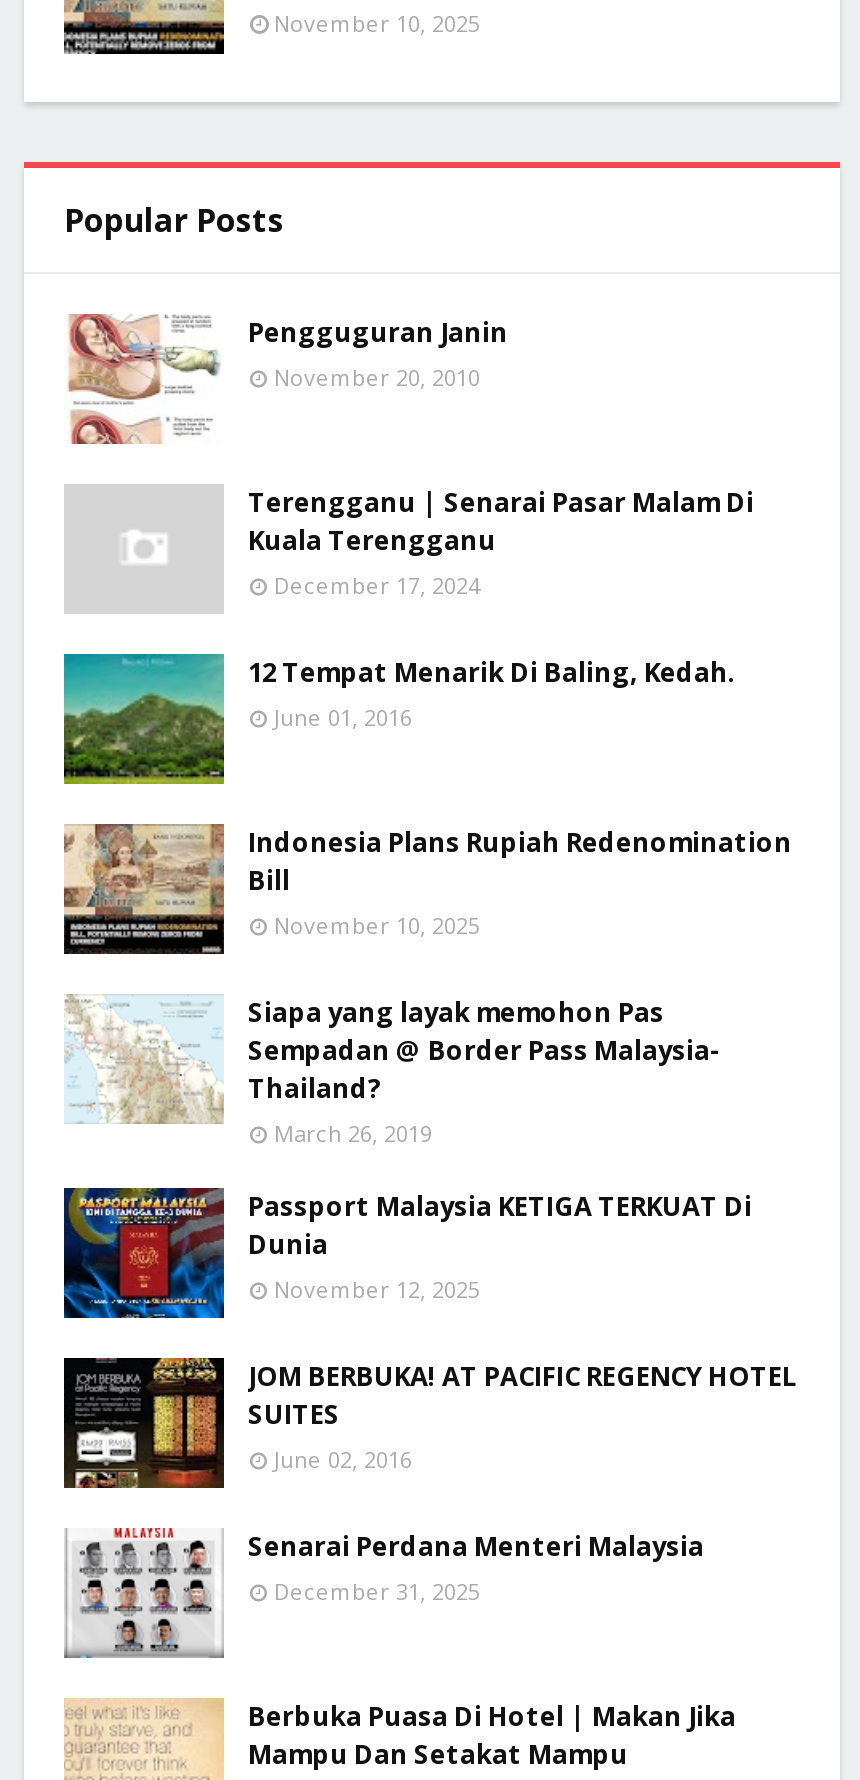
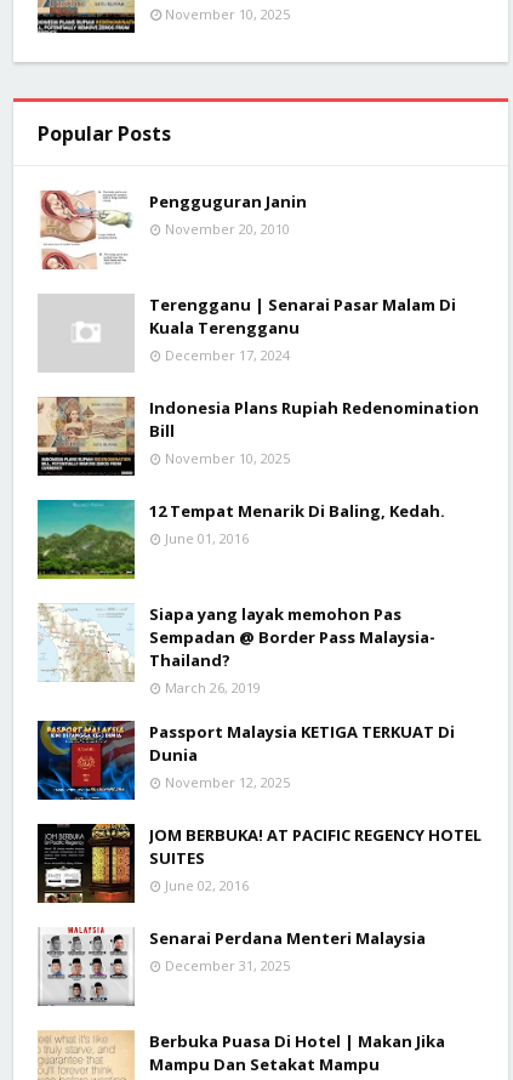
moved down: [image] | 12 Tempat Menarik Di Baling, Kedah. | June 01, 2016

moved up: [image] | Indonesia Plans Rupiah Redenomination | Bill | November 10, 2025
